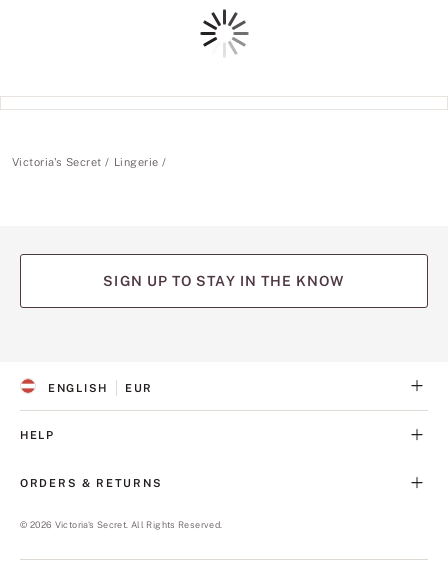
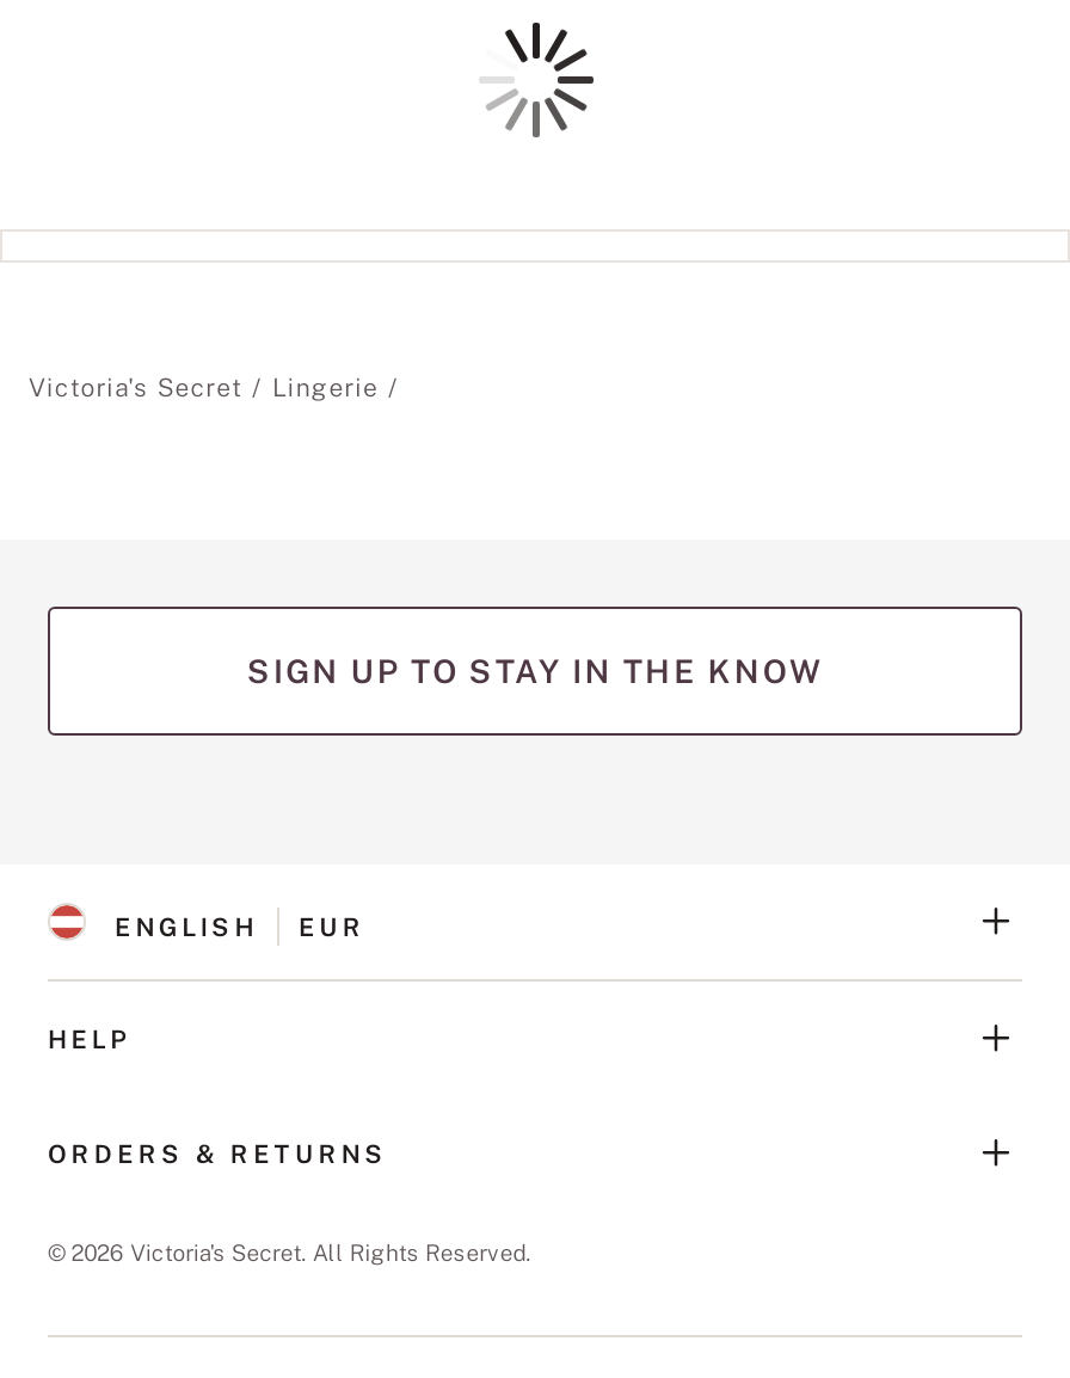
- [image]
+ [image]
